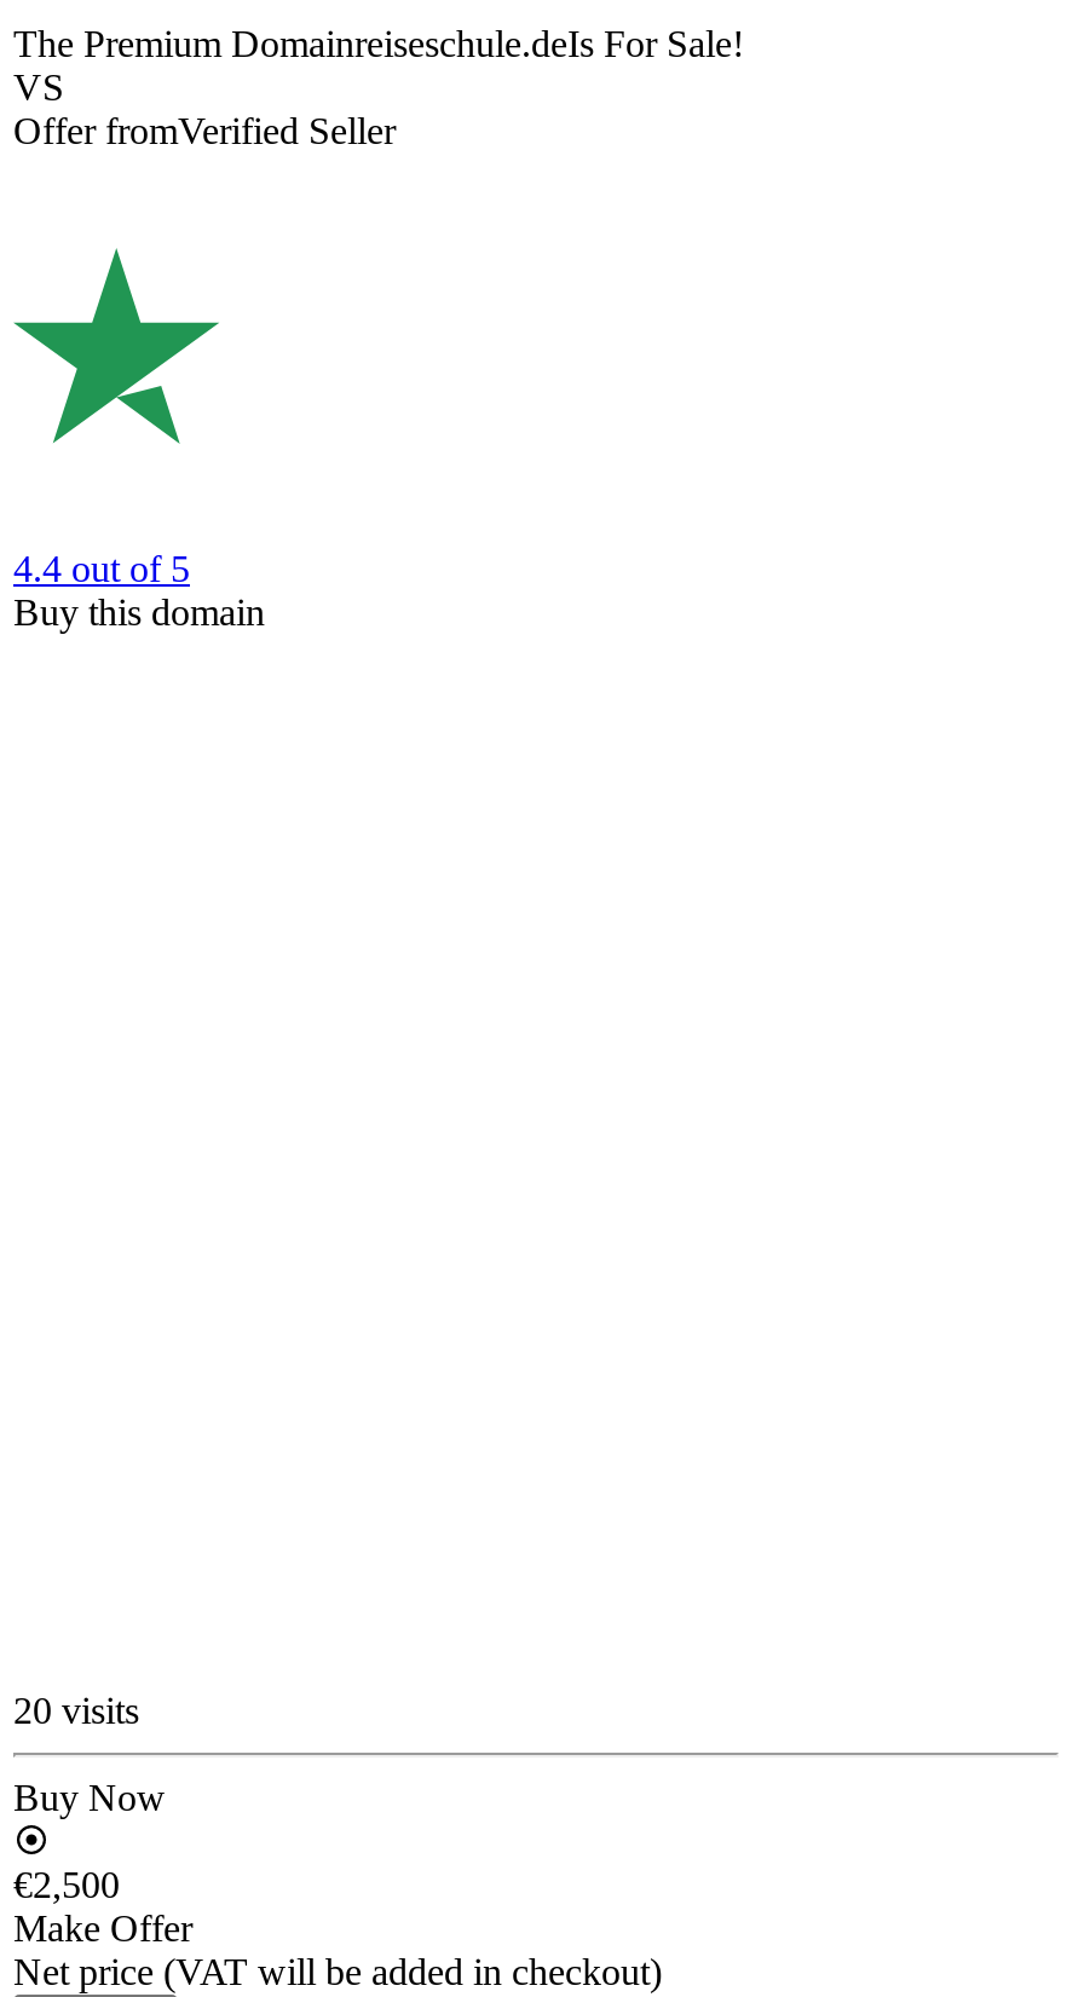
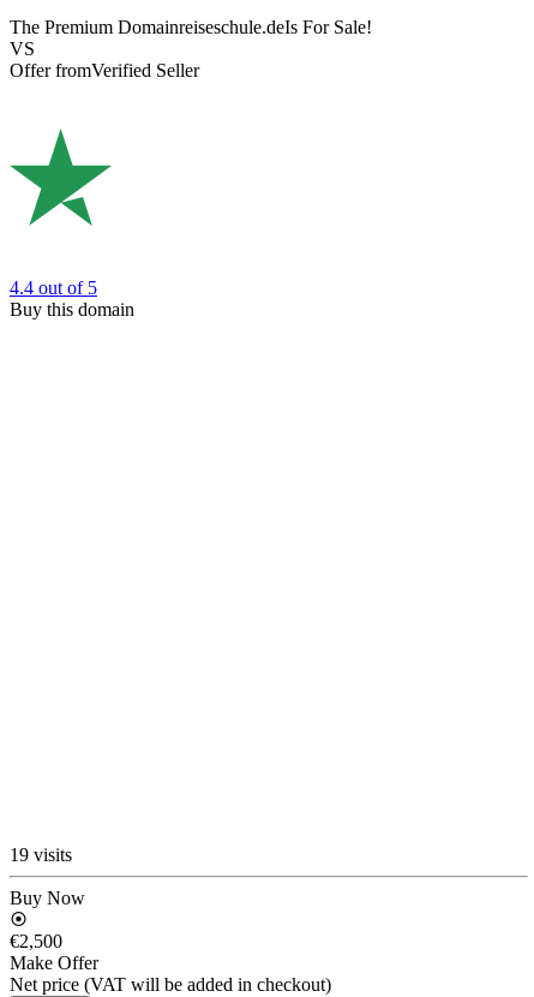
- 20 visits
+ 19 visits
